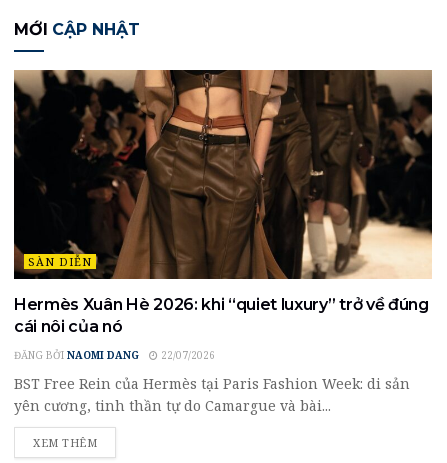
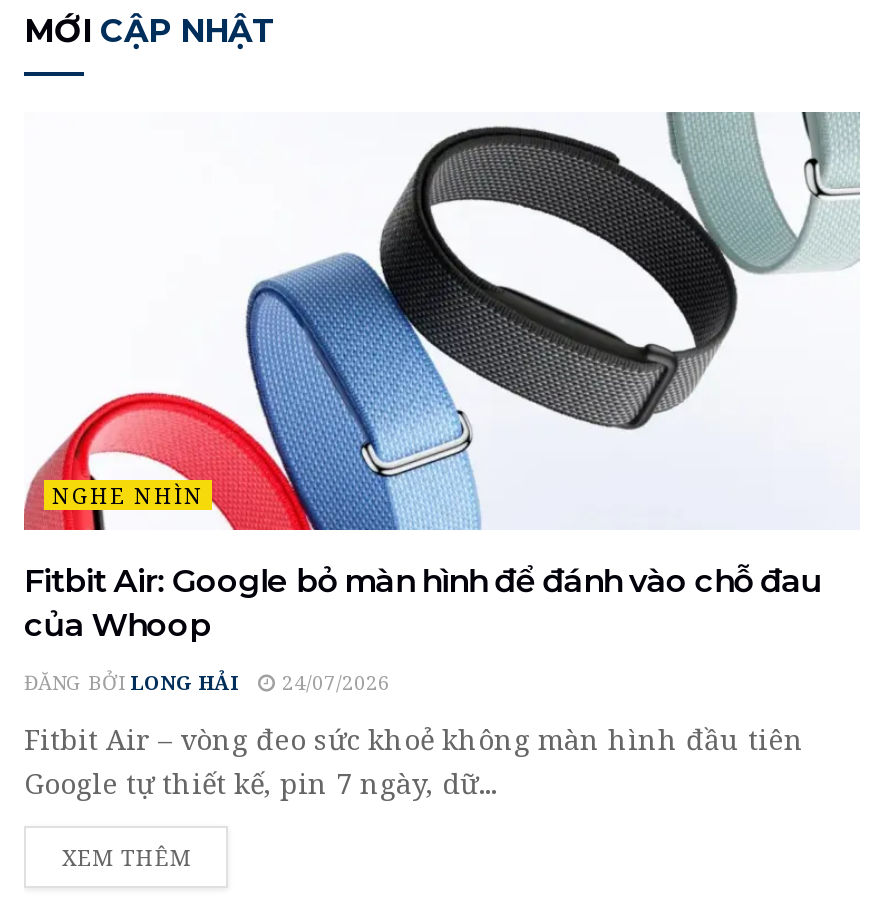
- [image]
- SÀN DIỄN
+ [image]
+ NGHE NHÌN

- Hermès Xuân Hè 2026: khi “quiet luxury” trở về đúng
- cái nôi của nó
+ Fitbit Air: Google bỏ màn hình để đánh vào chỗ đau
+ của Whoop

- ĐĂNG BỞI NAOMI DANG
- 22/07/2026
+ ĐĂNG BỞI LONG HẢI
+ 24/07/2026

- BST Free Rein của Hermès tại Paris Fashion Week: di sản
- yên cương, tinh thần tự do Camargue và bài...
+ Fitbit Air – vòng đeo sức khoẻ không màn hình đầu tiên
+ Google tự thiết kế, pin 7 ngày, dữ...
